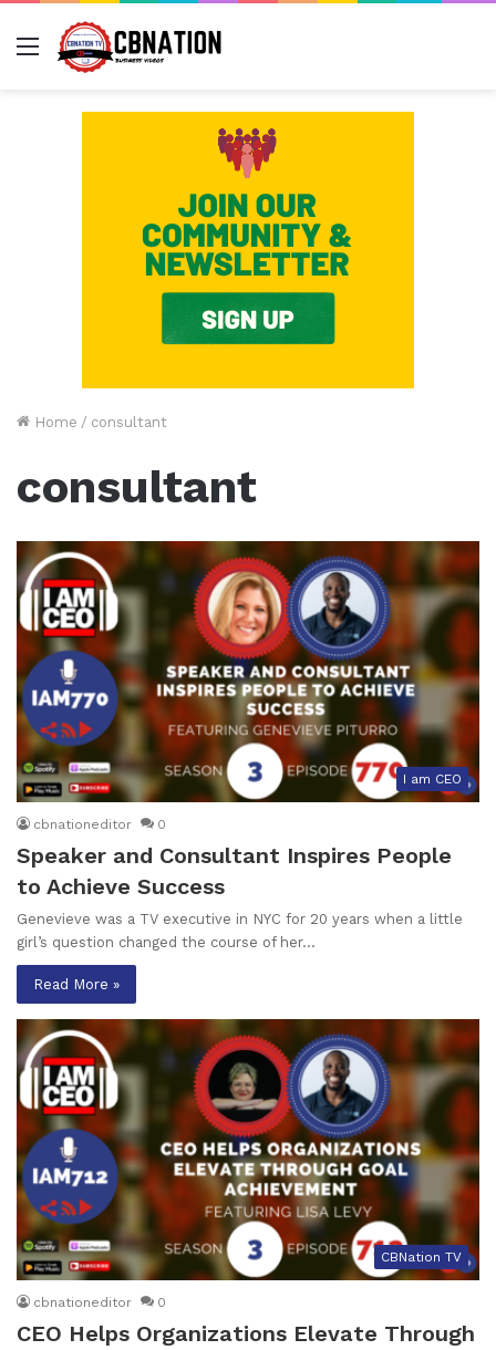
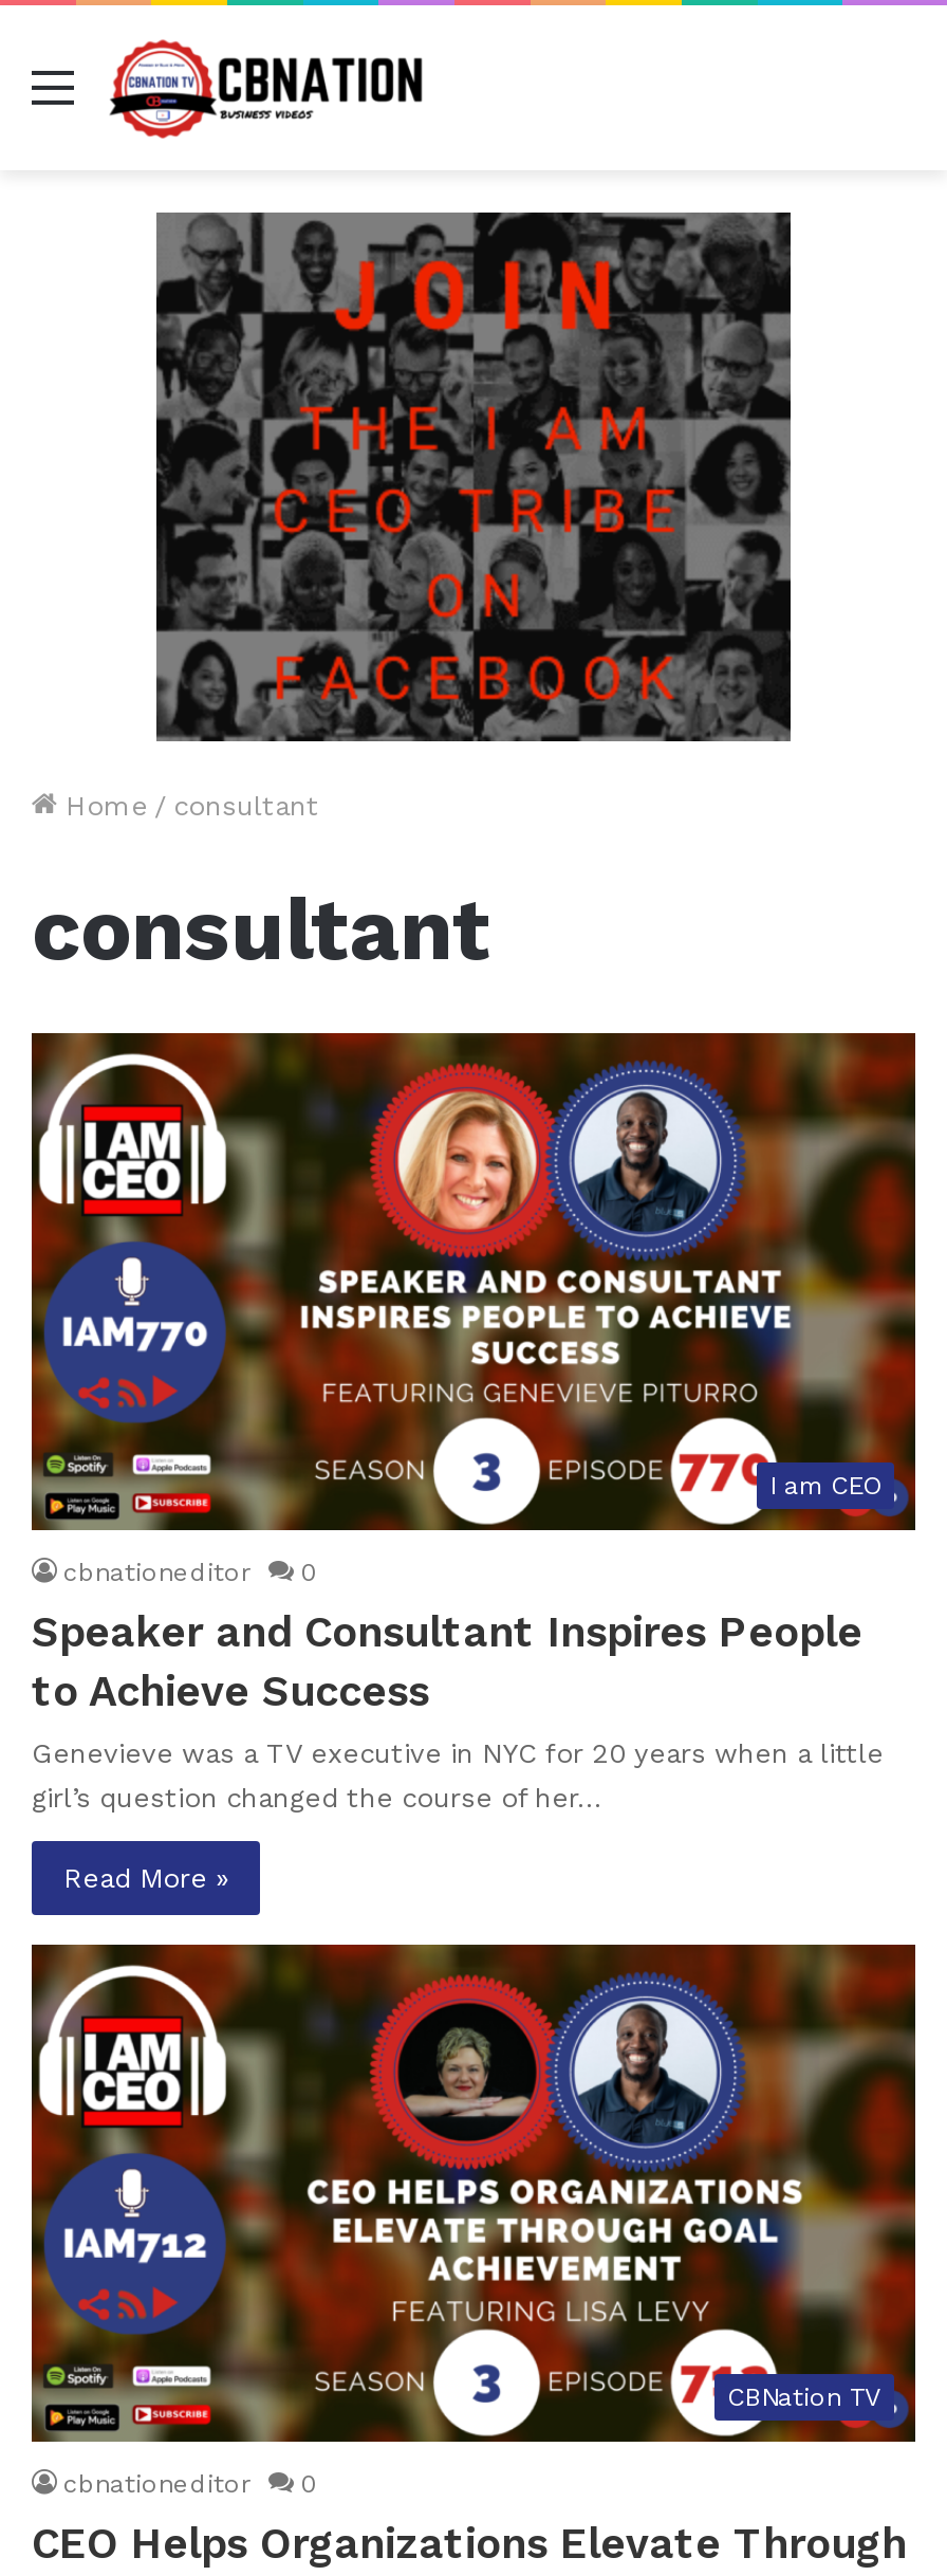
- [image]
+ [image]
